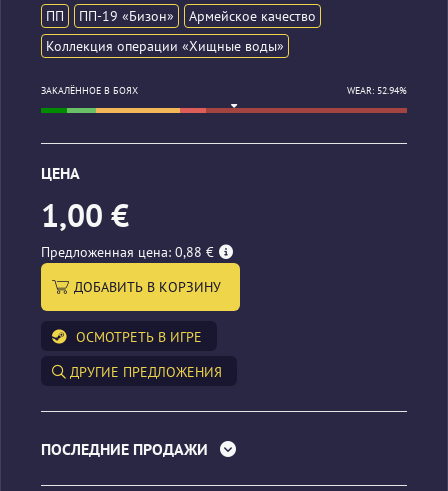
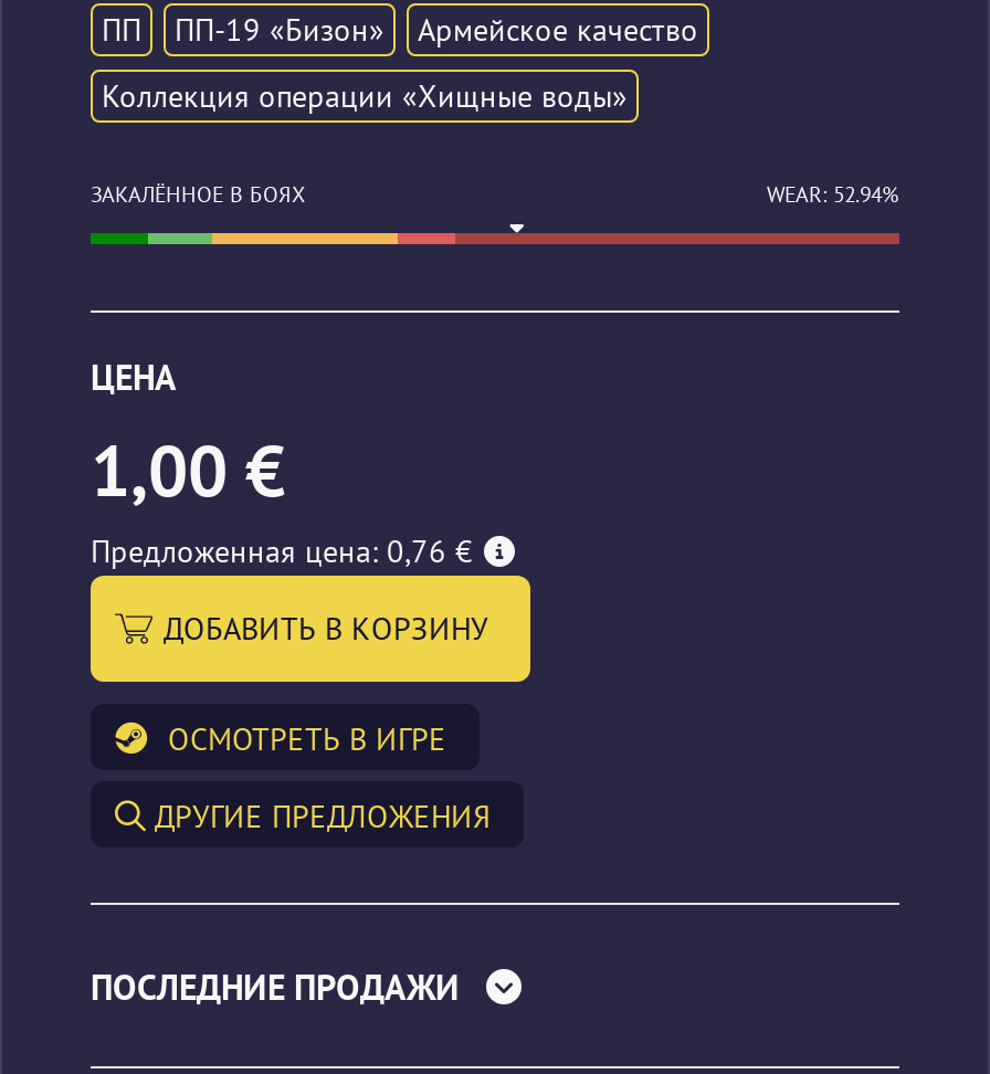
- Предложенная цена: 0,88 €
+ Предложенная цена: 0,76 €
